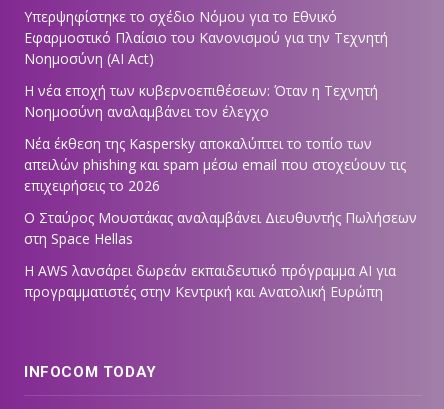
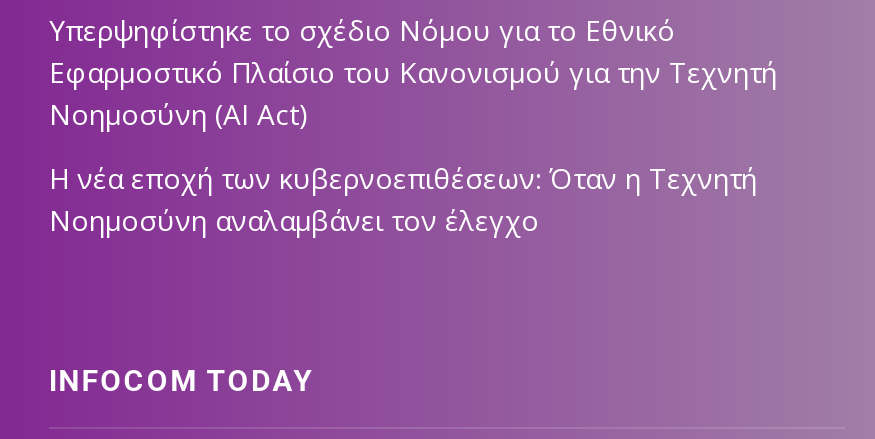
- Νέα έκθεση της Kaspersky αποκαλύπτει το τοπίο των
- απειλών phishing και spam μέσω email που στοχεύουν τις
- επιχειρήσεις το 2026
- Ο Σταύρος Μουστάκας αναλαμβάνει Διευθυντής Πωλήσεων
- στη Space Hellas
- Η AWS λανσάρει δωρεάν εκπαιδευτικό πρόγραμμα AI για
- προγραμματιστές στην Κεντρική και Ανατολική Ευρώπη
